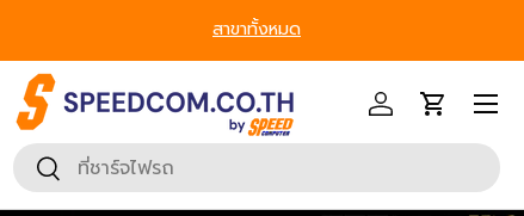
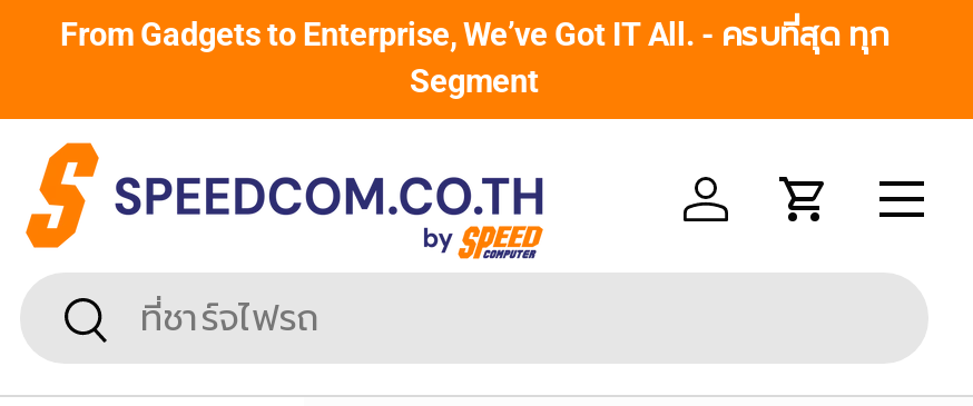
- สาขาทั้งหมด
+ From Gadgets to Enterprise, We’ve Got IT All. - ครบที่สุด ทุก
+ Segment
